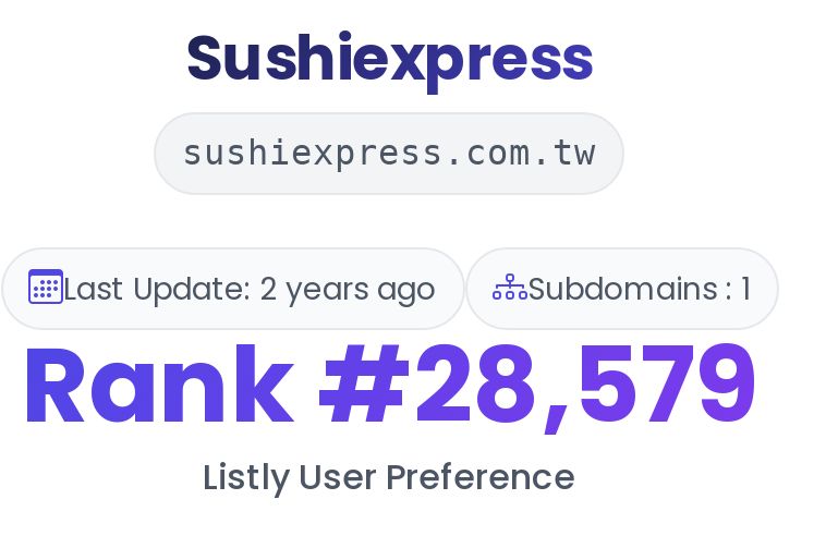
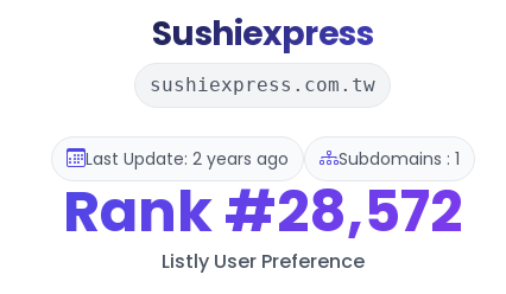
- Rank #28,579
+ Rank #28,572
